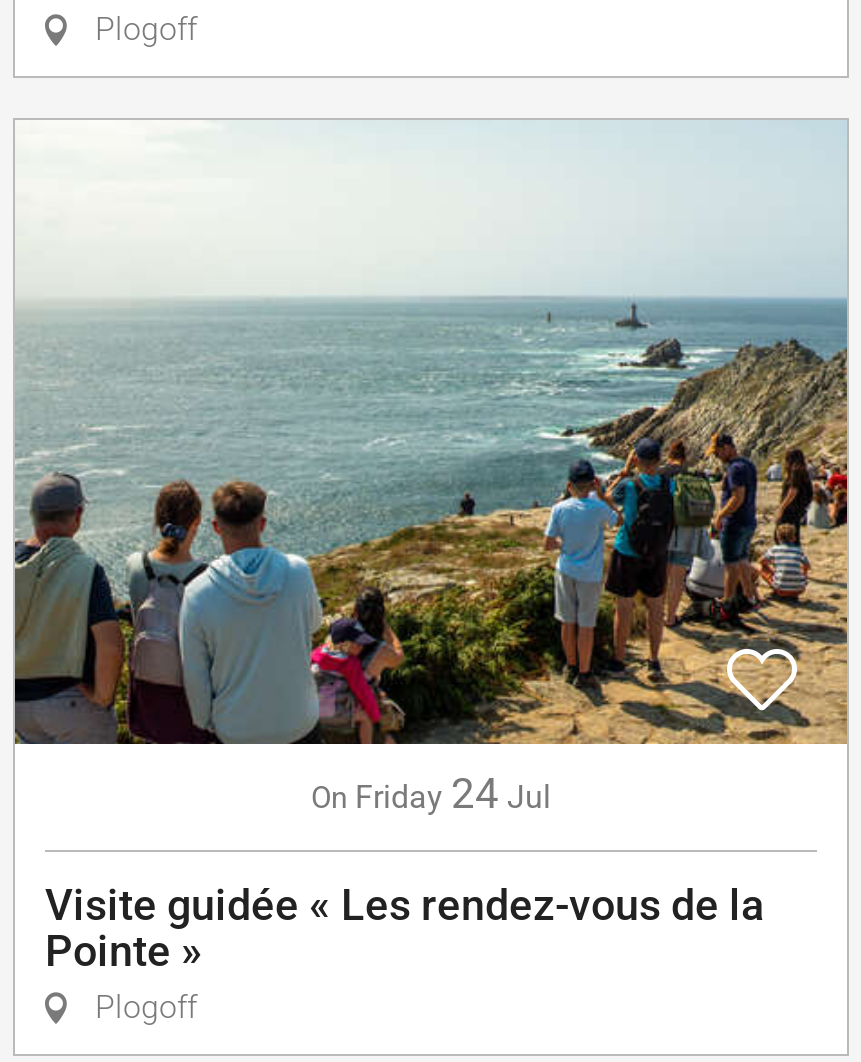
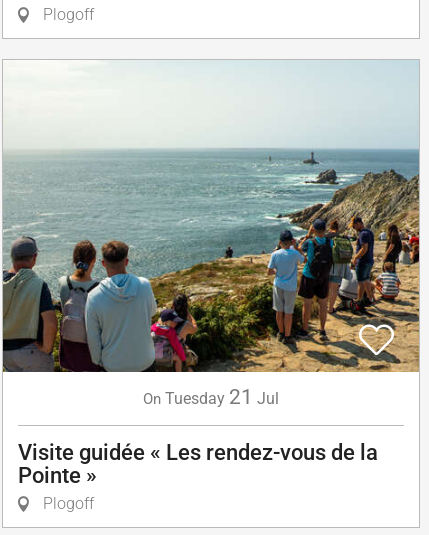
- On Friday 24 Jul
+ On Tuesday 21 Jul
